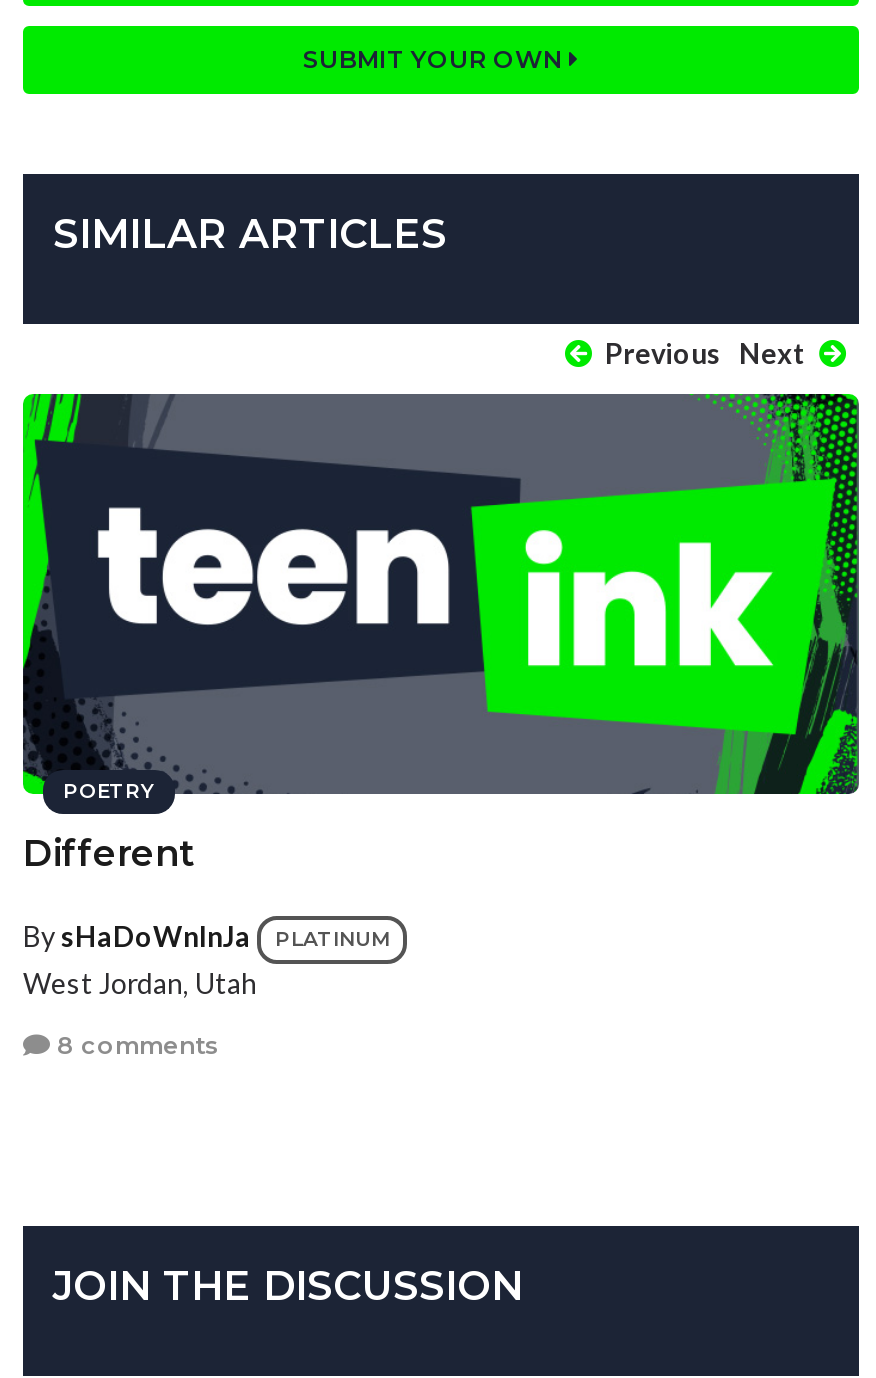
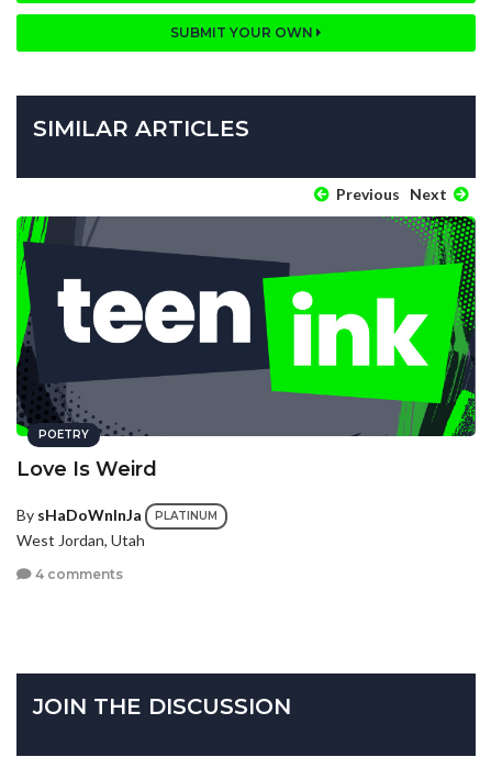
- Different
+ Love Is Weird

- 8 comments
+ 4 comments
